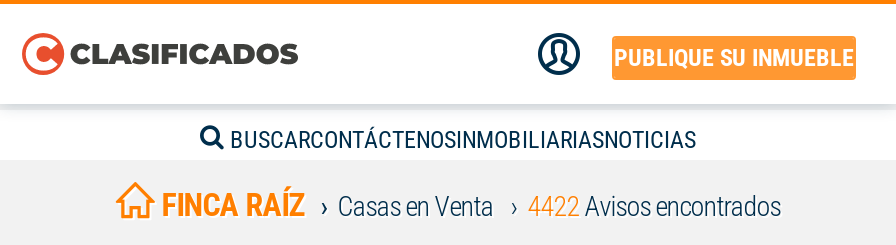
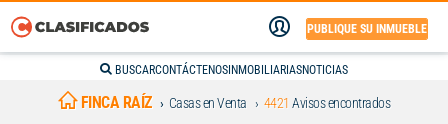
- 4422 Avisos encontrados
+ 4421 Avisos encontrados
